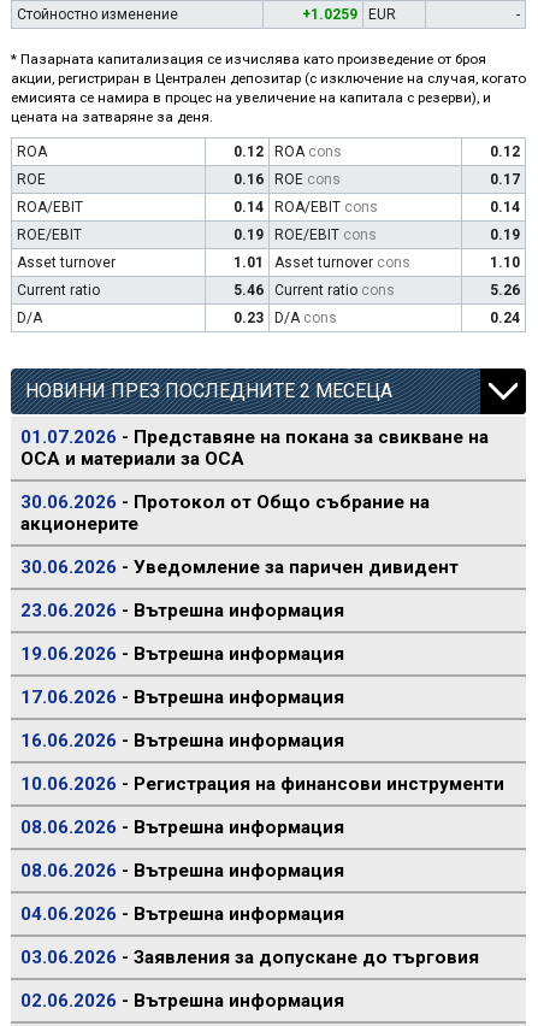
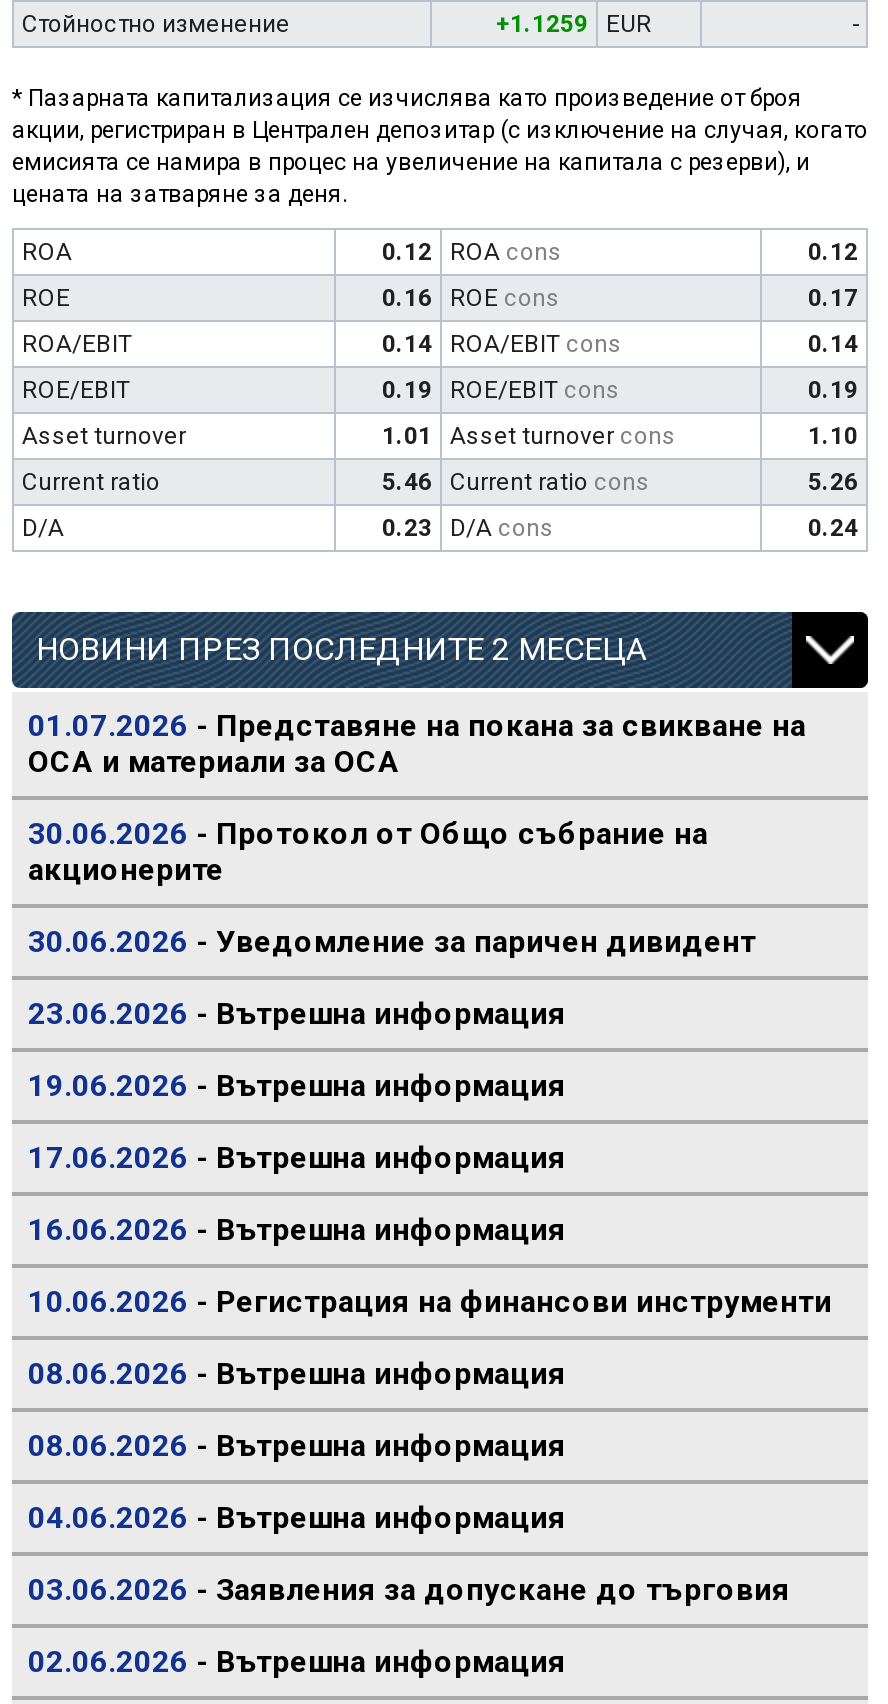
- +1.0259 EUR
+ +1.1259 EUR
